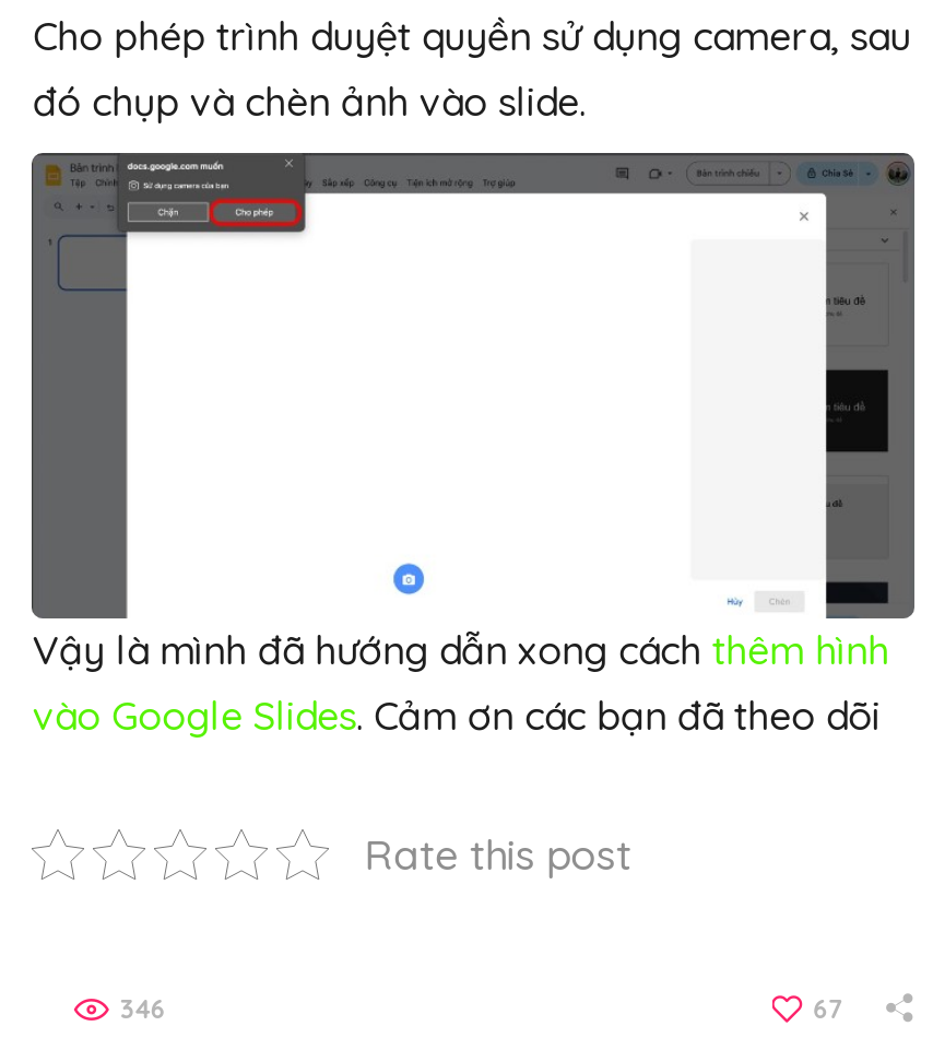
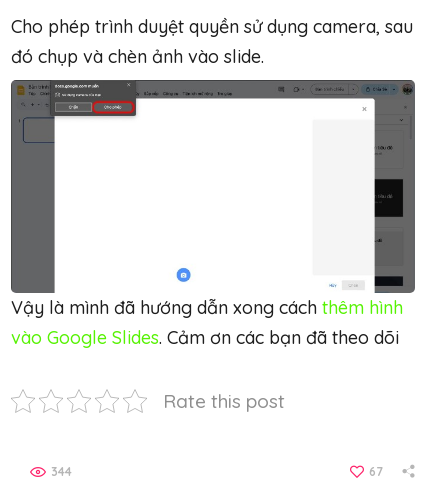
- 346
+ 344
